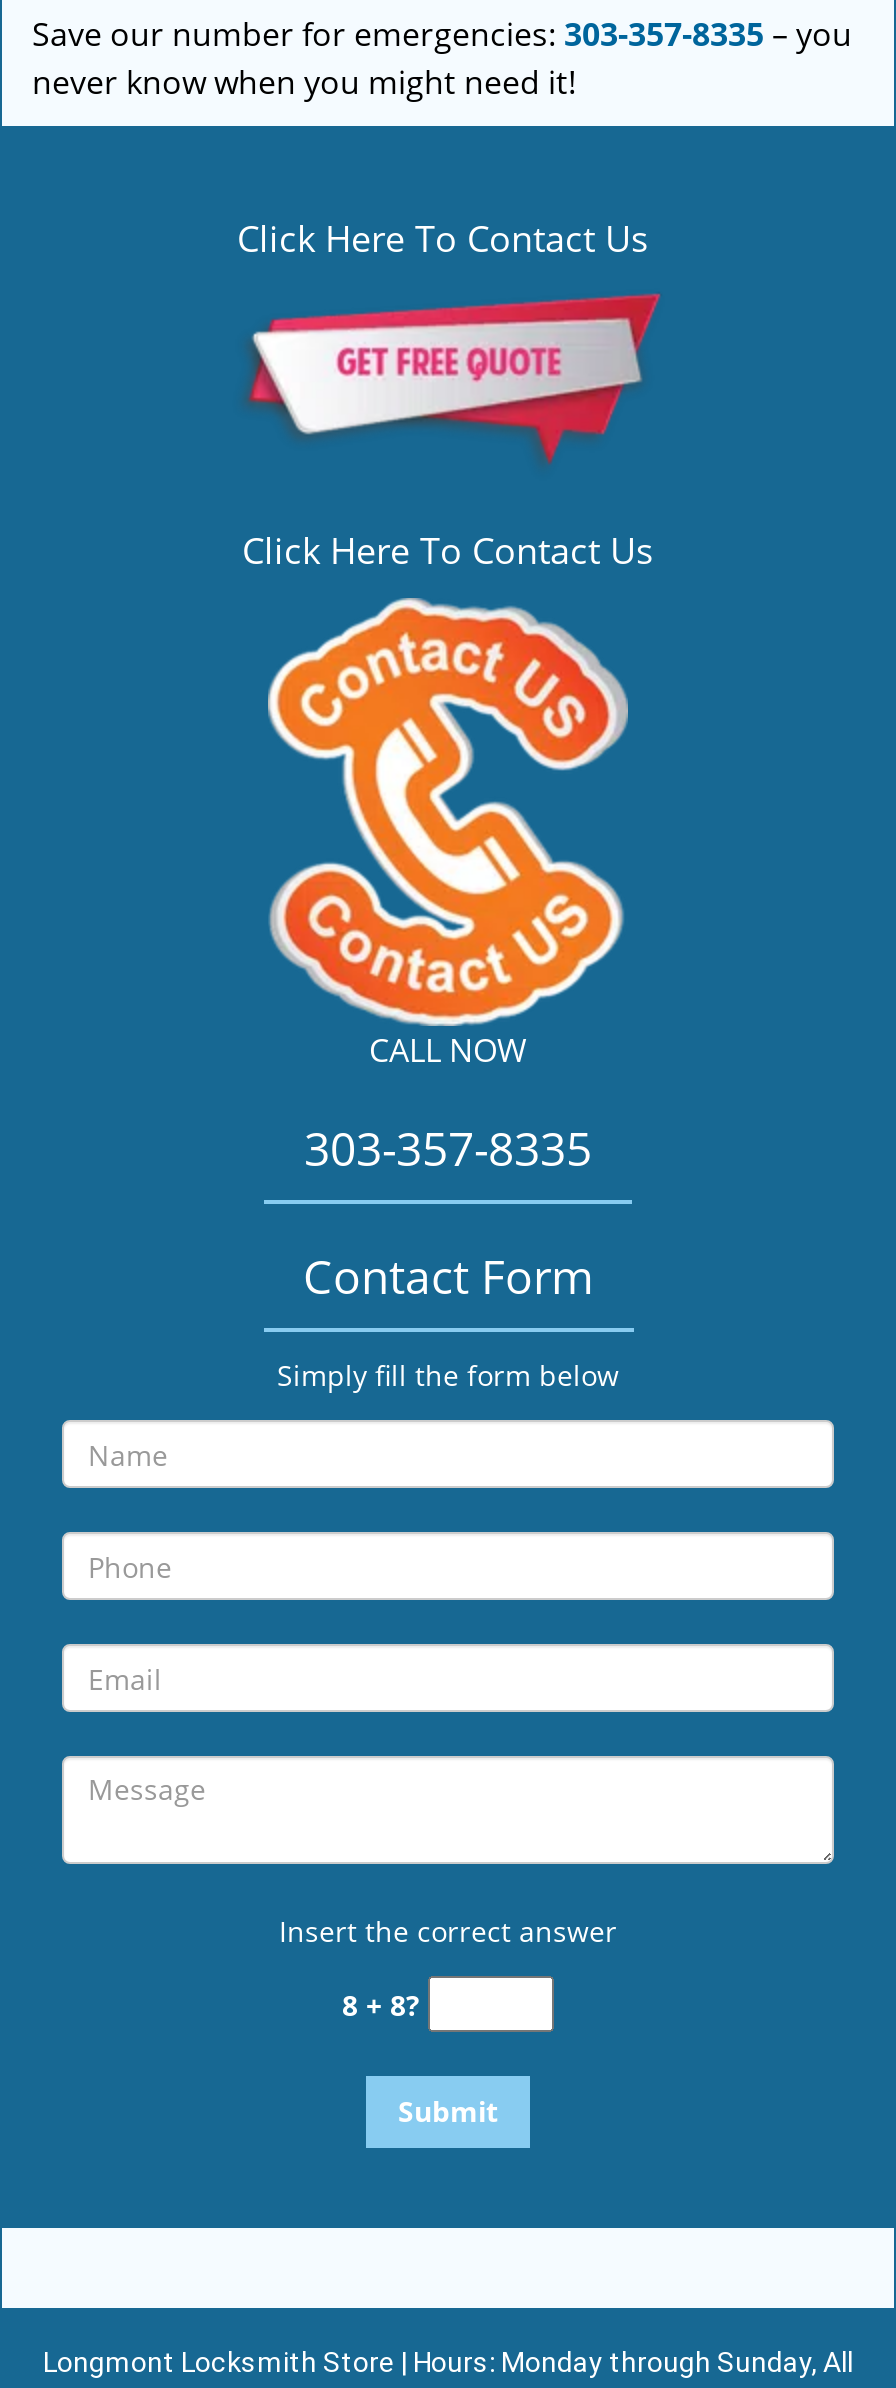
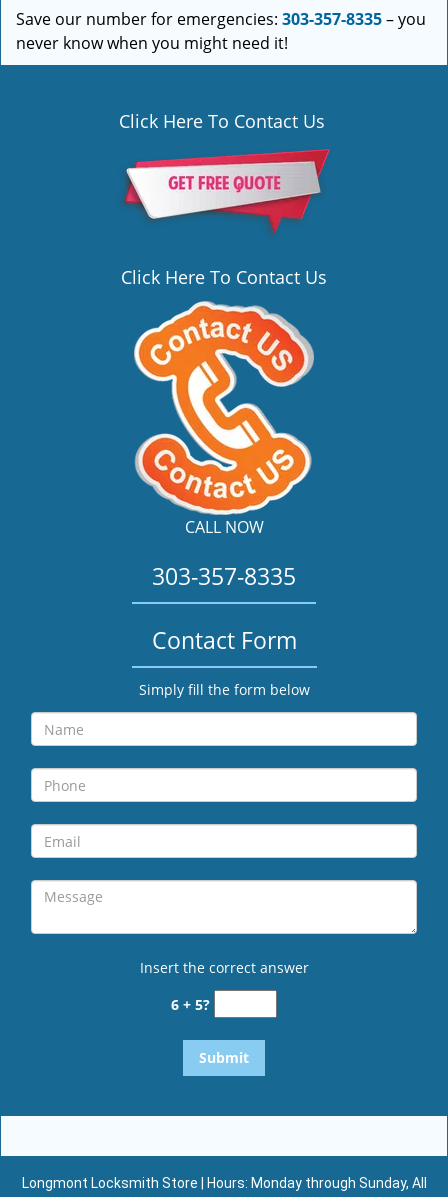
- 8 + 8?
+ 6 + 5?
